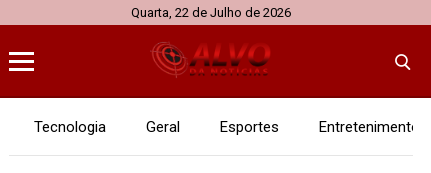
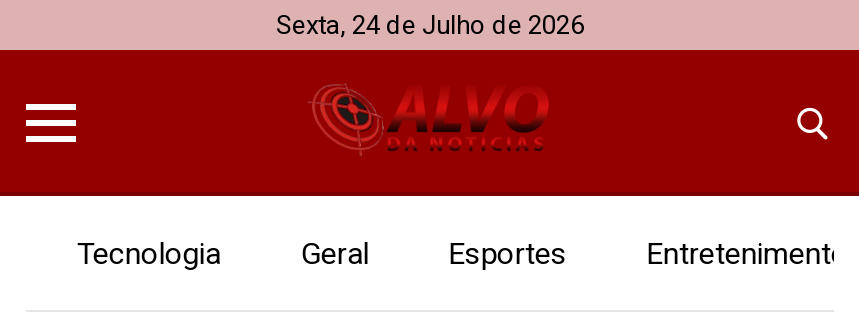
- Quarta, 22 de Julho de 2026
+ Sexta, 24 de Julho de 2026
